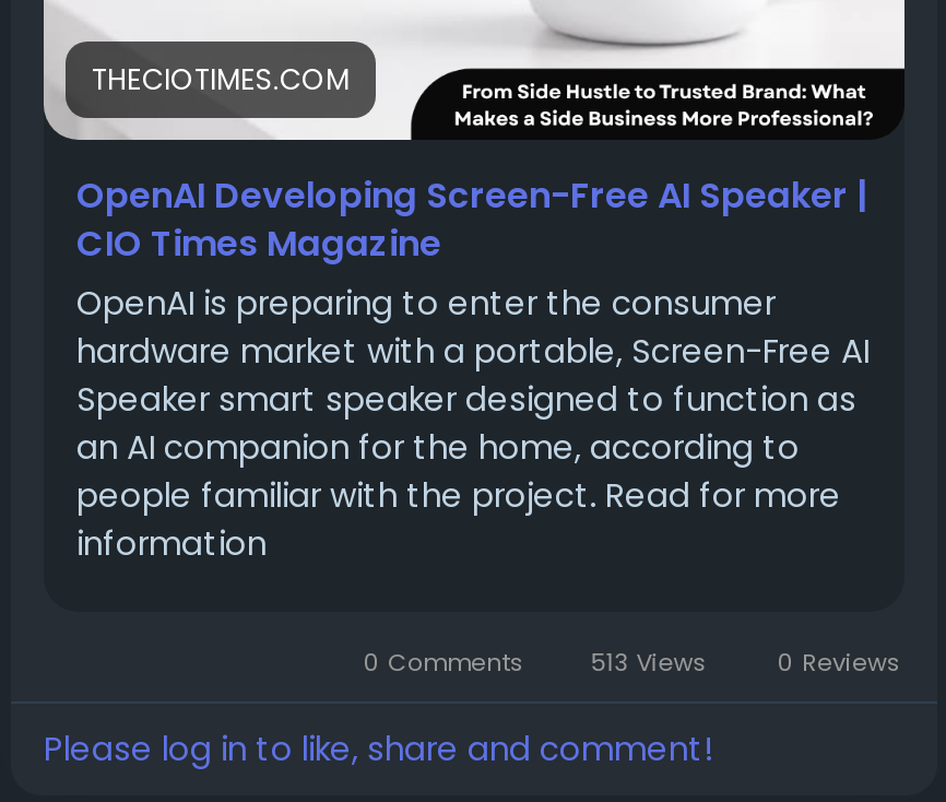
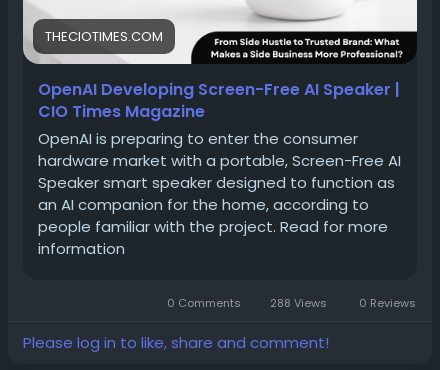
- 0 Comments 513 Views 0 Reviews
+ 0 Comments 288 Views 0 Reviews
